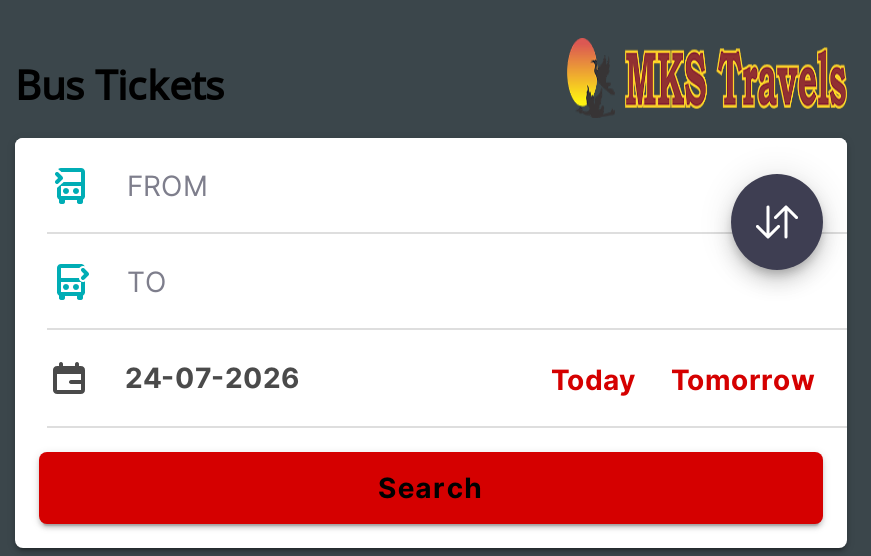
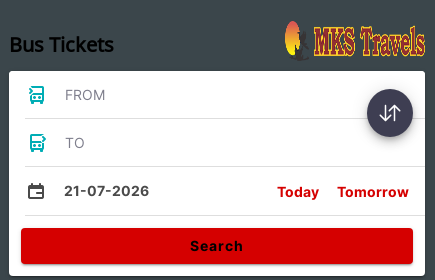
- 24-07-2026
+ 21-07-2026
